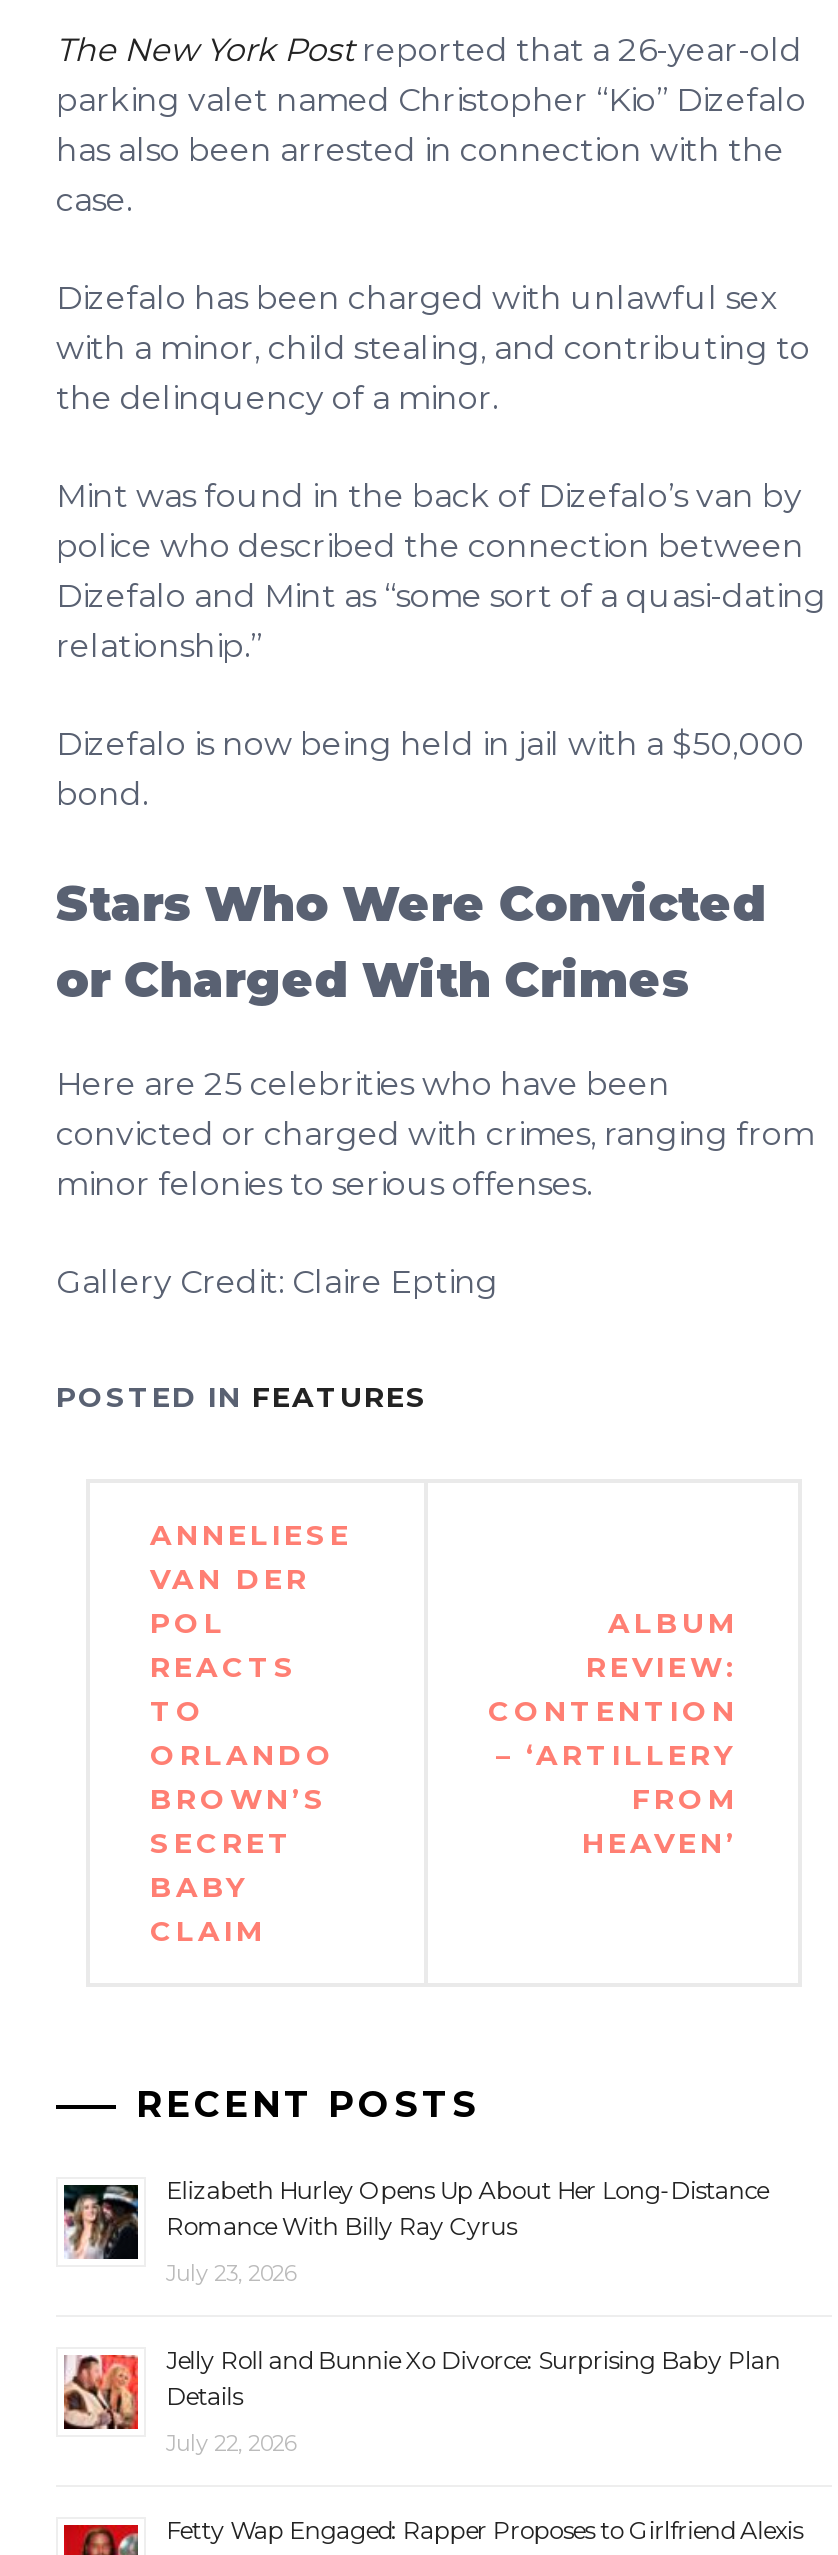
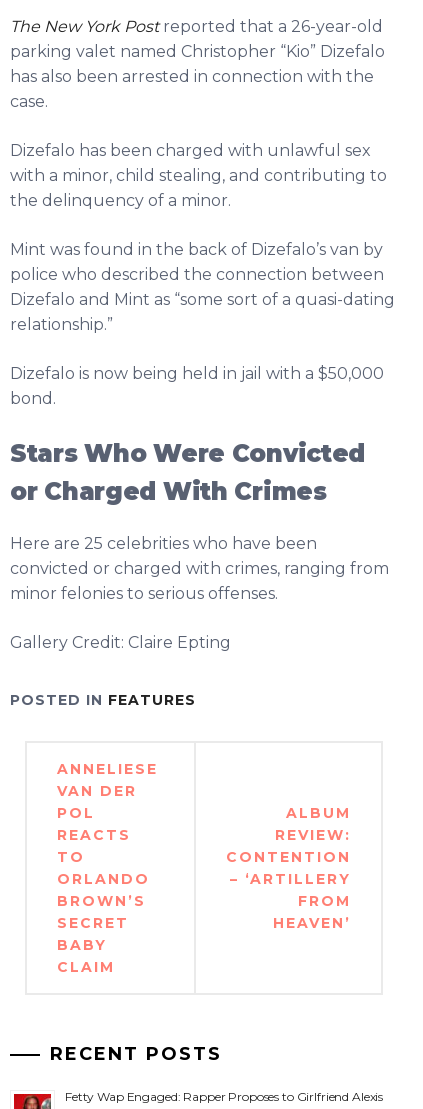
- [image]
- Elizabeth Hurley Opens Up About Her Long-Distance
- Romance With Billy Ray Cyrus
- July 23, 2026
- Jelly Roll and Bunnie Xo Divorce: Surprising Baby Plan
- Details
- July 22, 2026

- [image]
